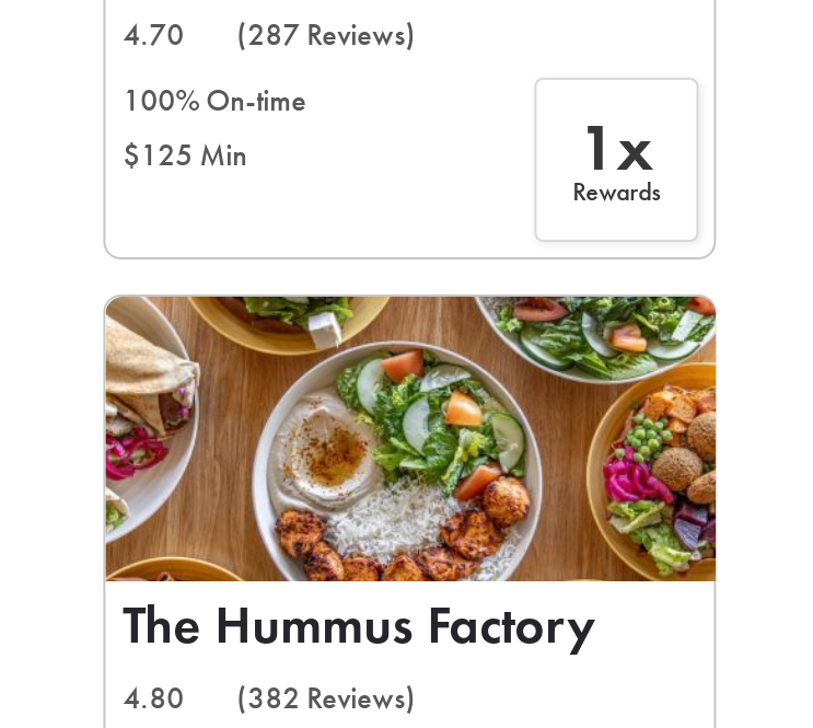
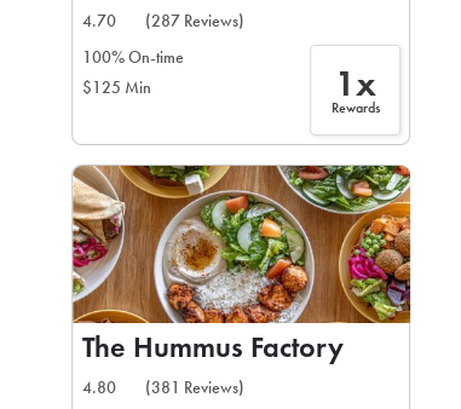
- 4.80 (382 Reviews)
+ 4.80 (381 Reviews)
